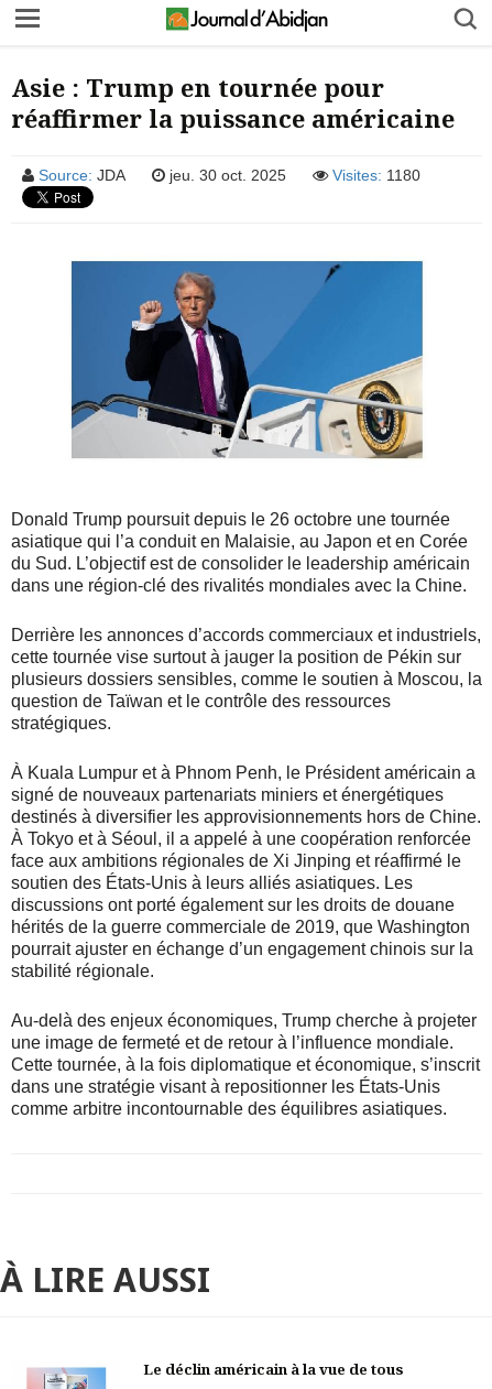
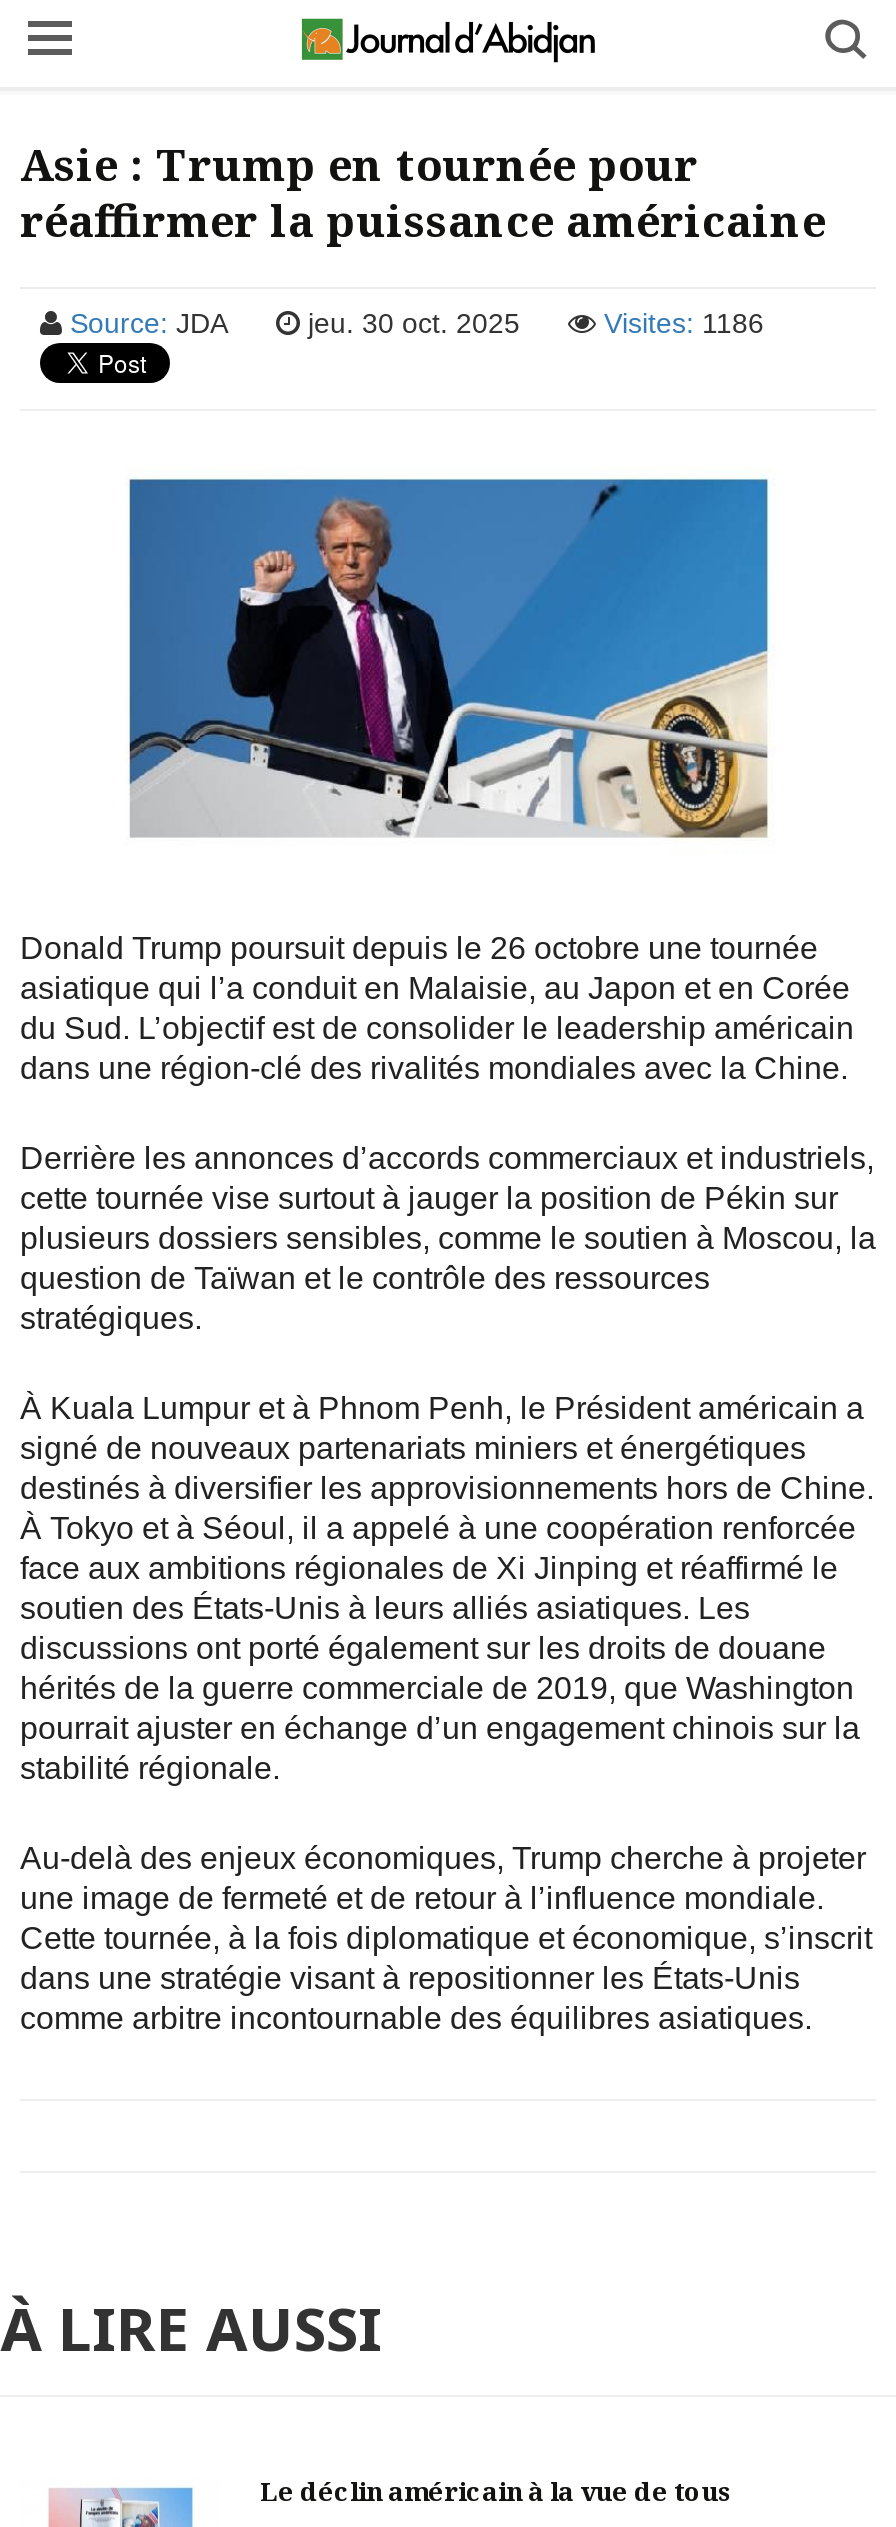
- Visites: 1180
+ Visites: 1186
